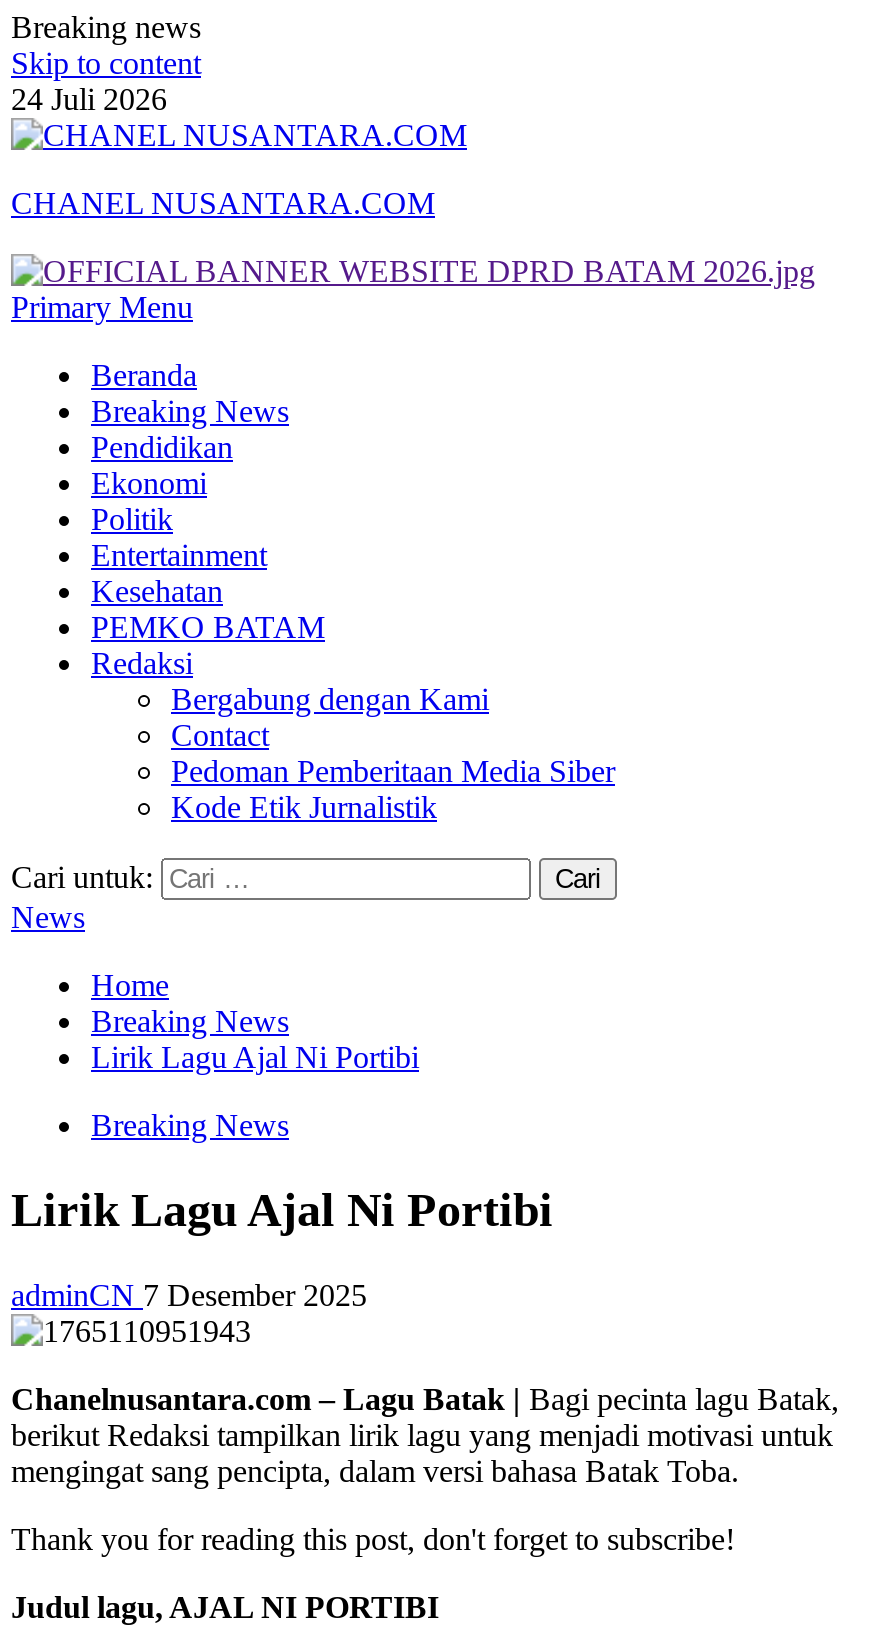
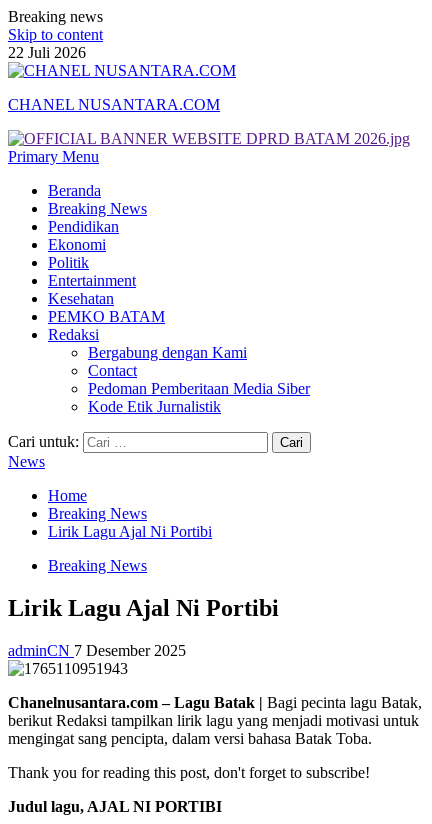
- 24 Juli 2026
+ 22 Juli 2026
